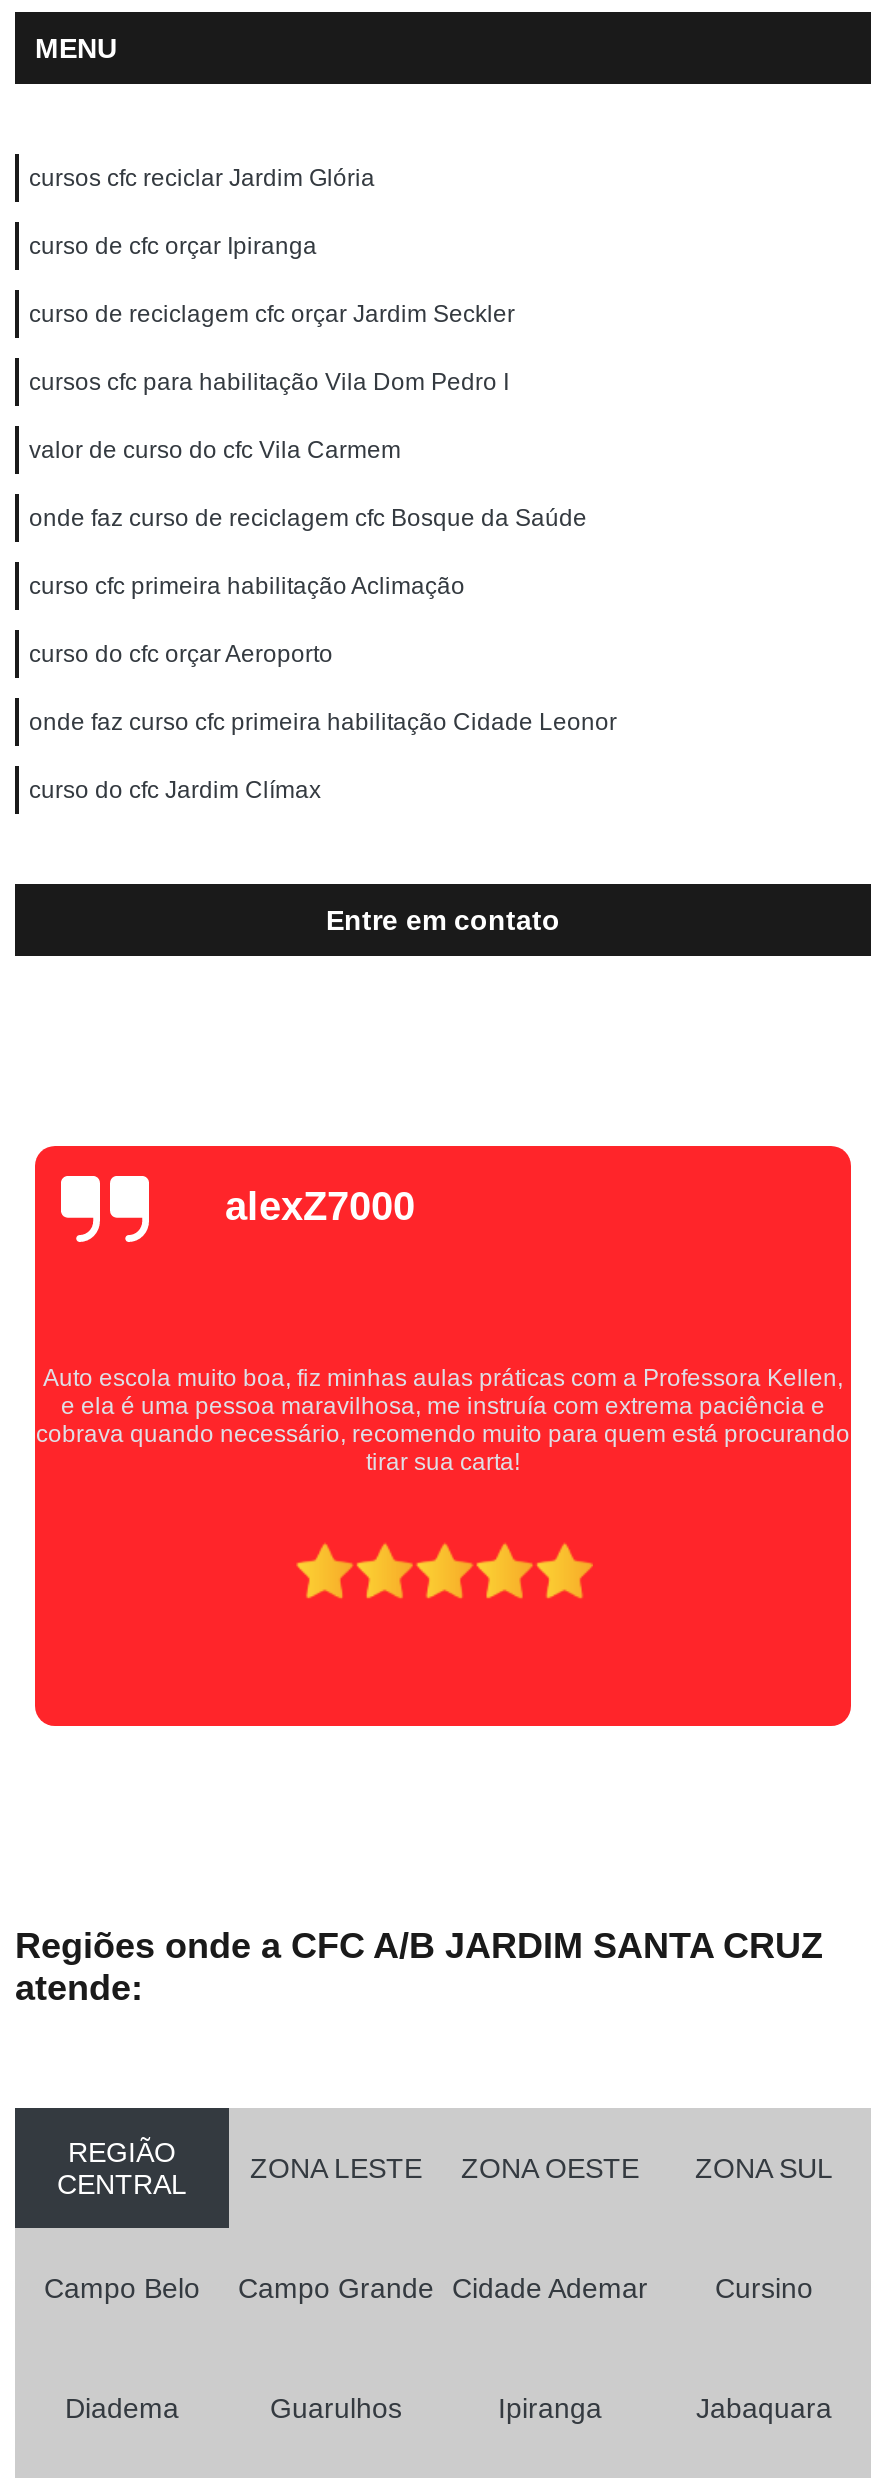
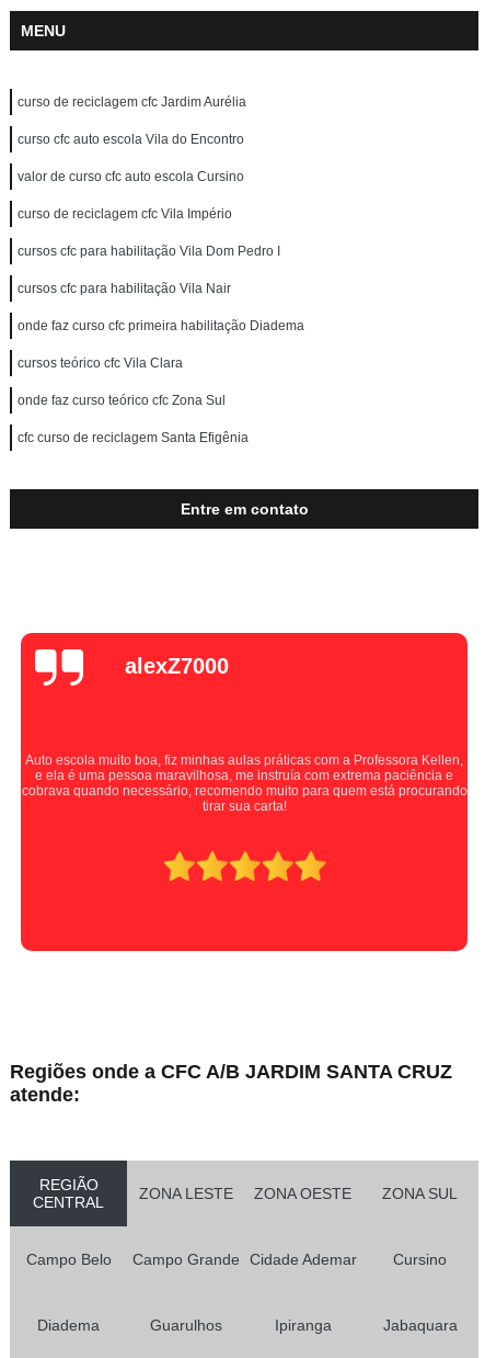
- cursos cfc reciclar Jardim Glória
- curso de cfc orçar Ipiranga
- curso de reciclagem cfc orçar Jardim Seckler
+ curso de reciclagem cfc Jardim Aurélia
+ curso cfc auto escola Vila do Encontro
+ valor de curso cfc auto escola Cursino
+ curso de reciclagem cfc Vila Império

moved down: cursos cfc para habilitação Vila Dom Pedro I

- valor de curso do cfc Vila Carmem
- onde faz curso de reciclagem cfc Bosque da Saúde
- curso cfc primeira habilitação Aclimação
- curso do cfc orçar Aeroporto
- onde faz curso cfc primeira habilitação Cidade Leonor
- curso do cfc Jardim Clímax
+ cursos cfc para habilitação Vila Nair
+ onde faz curso cfc primeira habilitação Diadema
+ cursos teórico cfc Vila Clara
+ onde faz curso teórico cfc Zona Sul
+ cfc curso de reciclagem Santa Efigênia
